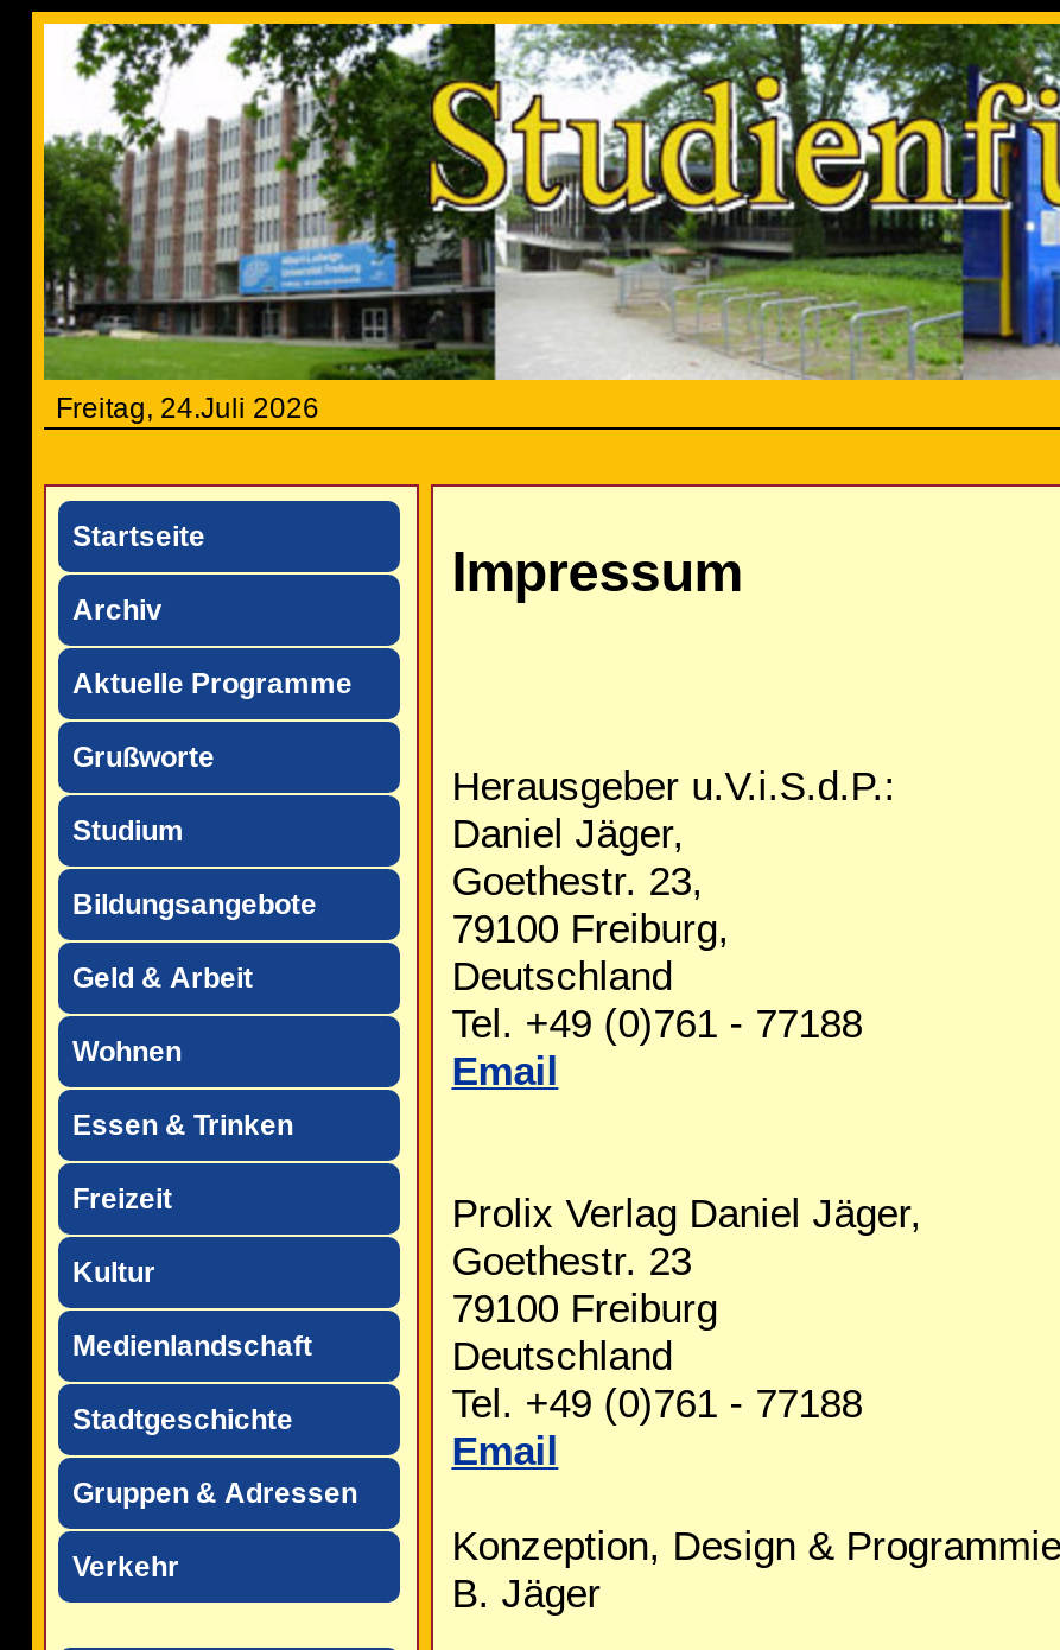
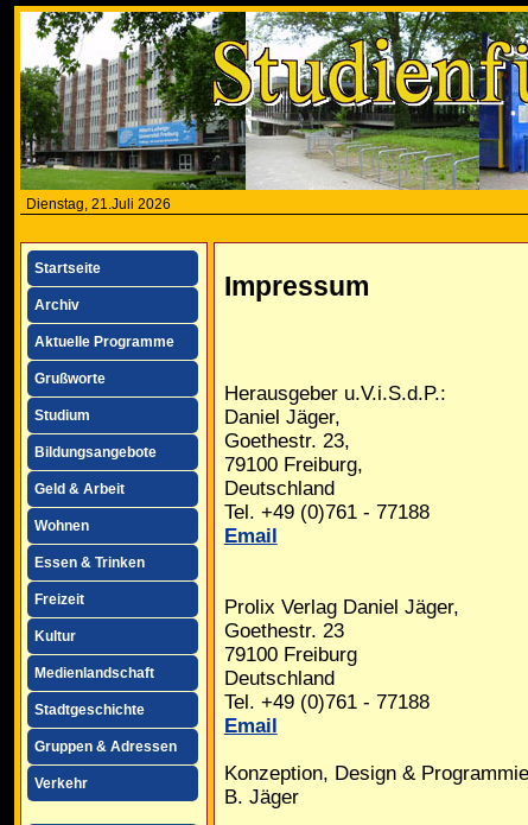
- Freitag, 24.Juli 2026
+ Dienstag, 21.Juli 2026
